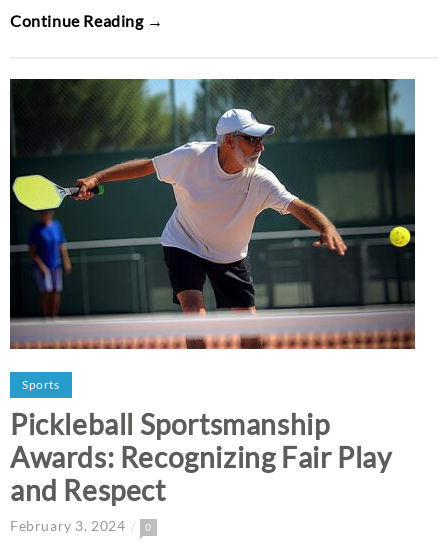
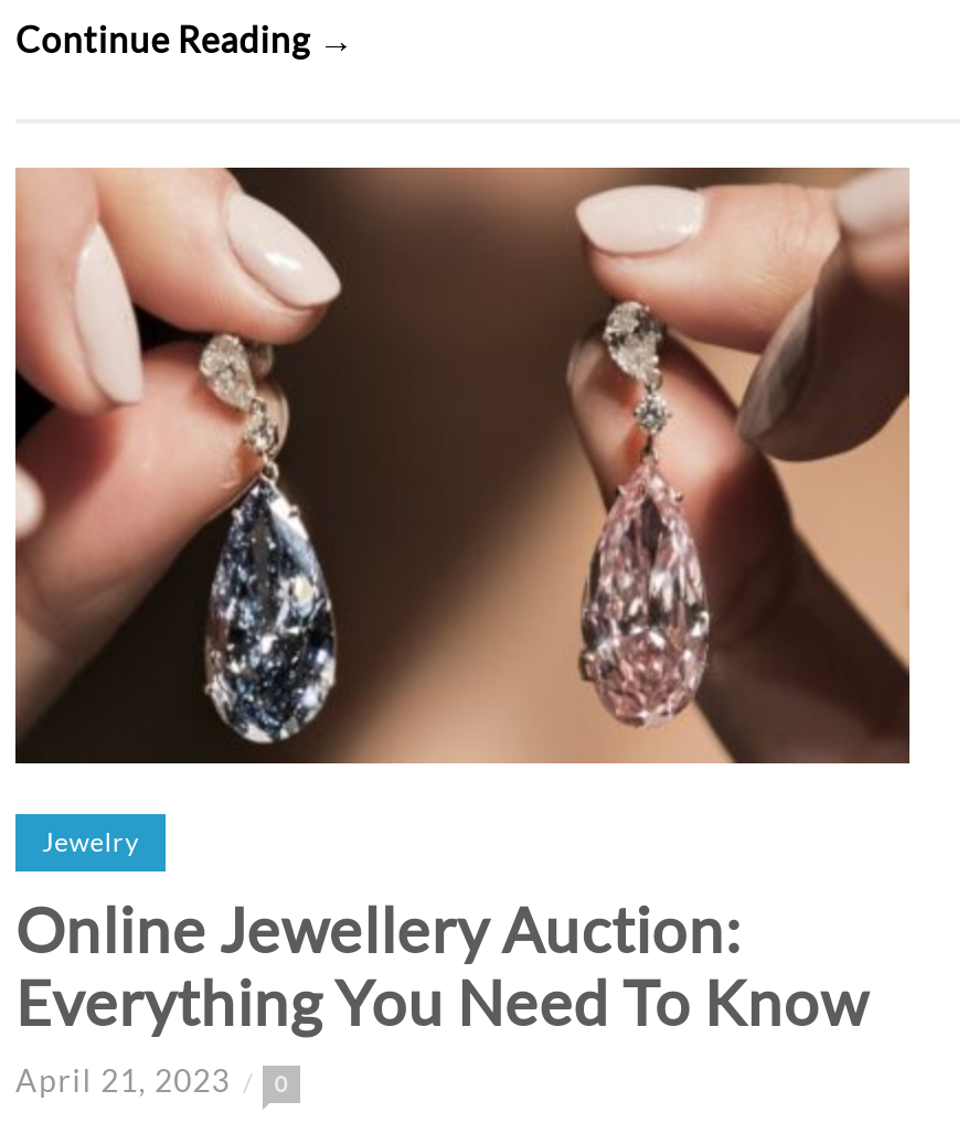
- [image]
- Sports
- Pickleball Sportsmanship
- Awards: Recognizing Fair Play
- and Respect
- February 3, 2024
+ [image]
+ Jewelry
+ Online Jewellery Auction:
+ Everything You Need To Know
+ April 21, 2023
